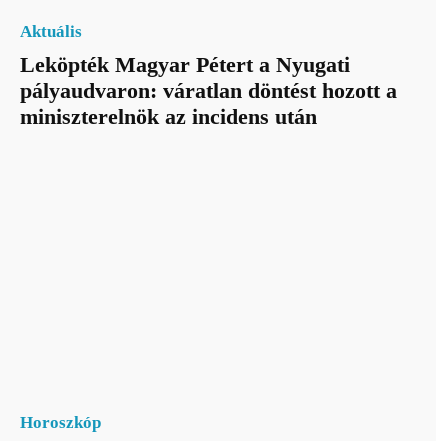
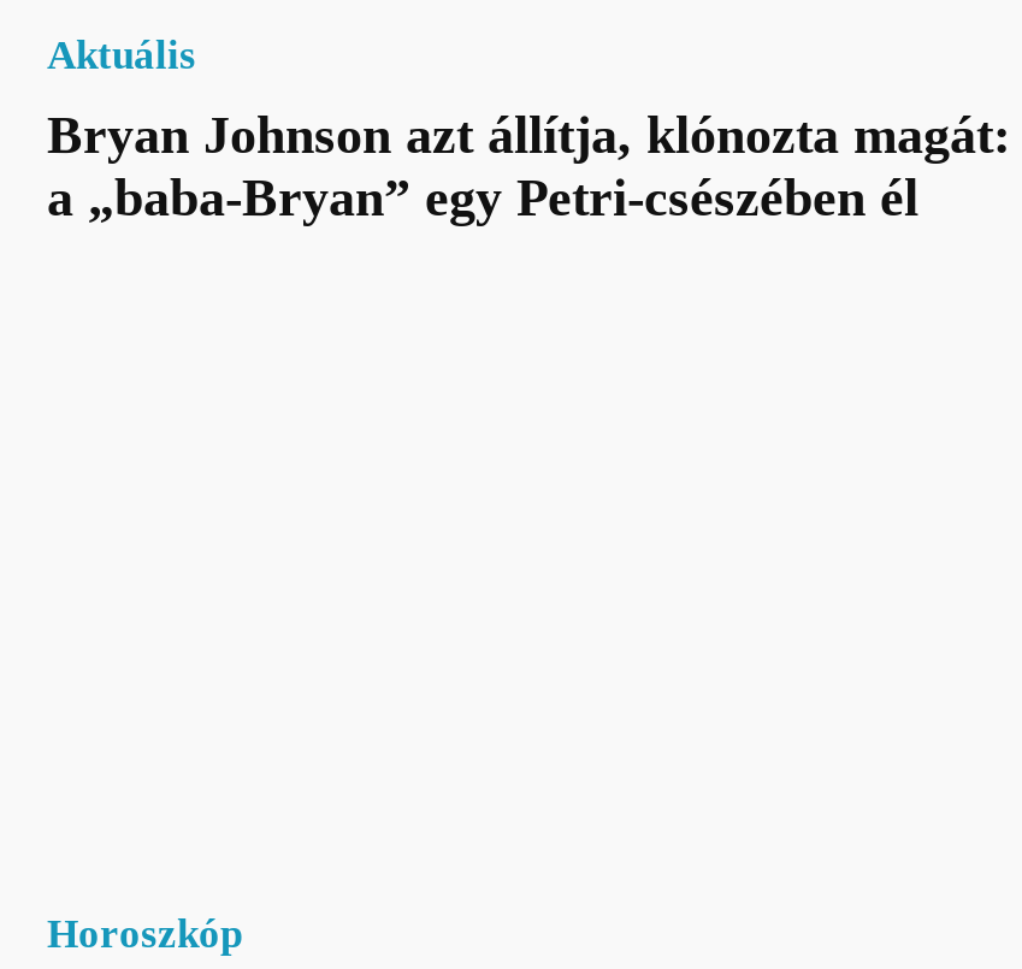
- Leköpték Magyar Pétert a Nyugati
- pályaudvaron: váratlan döntést hozott a
- miniszterelnök az incidens után
+ Bryan Johnson azt állítja, klónozta magát:
+ a „baba-Bryan” egy Petri-csészében él
